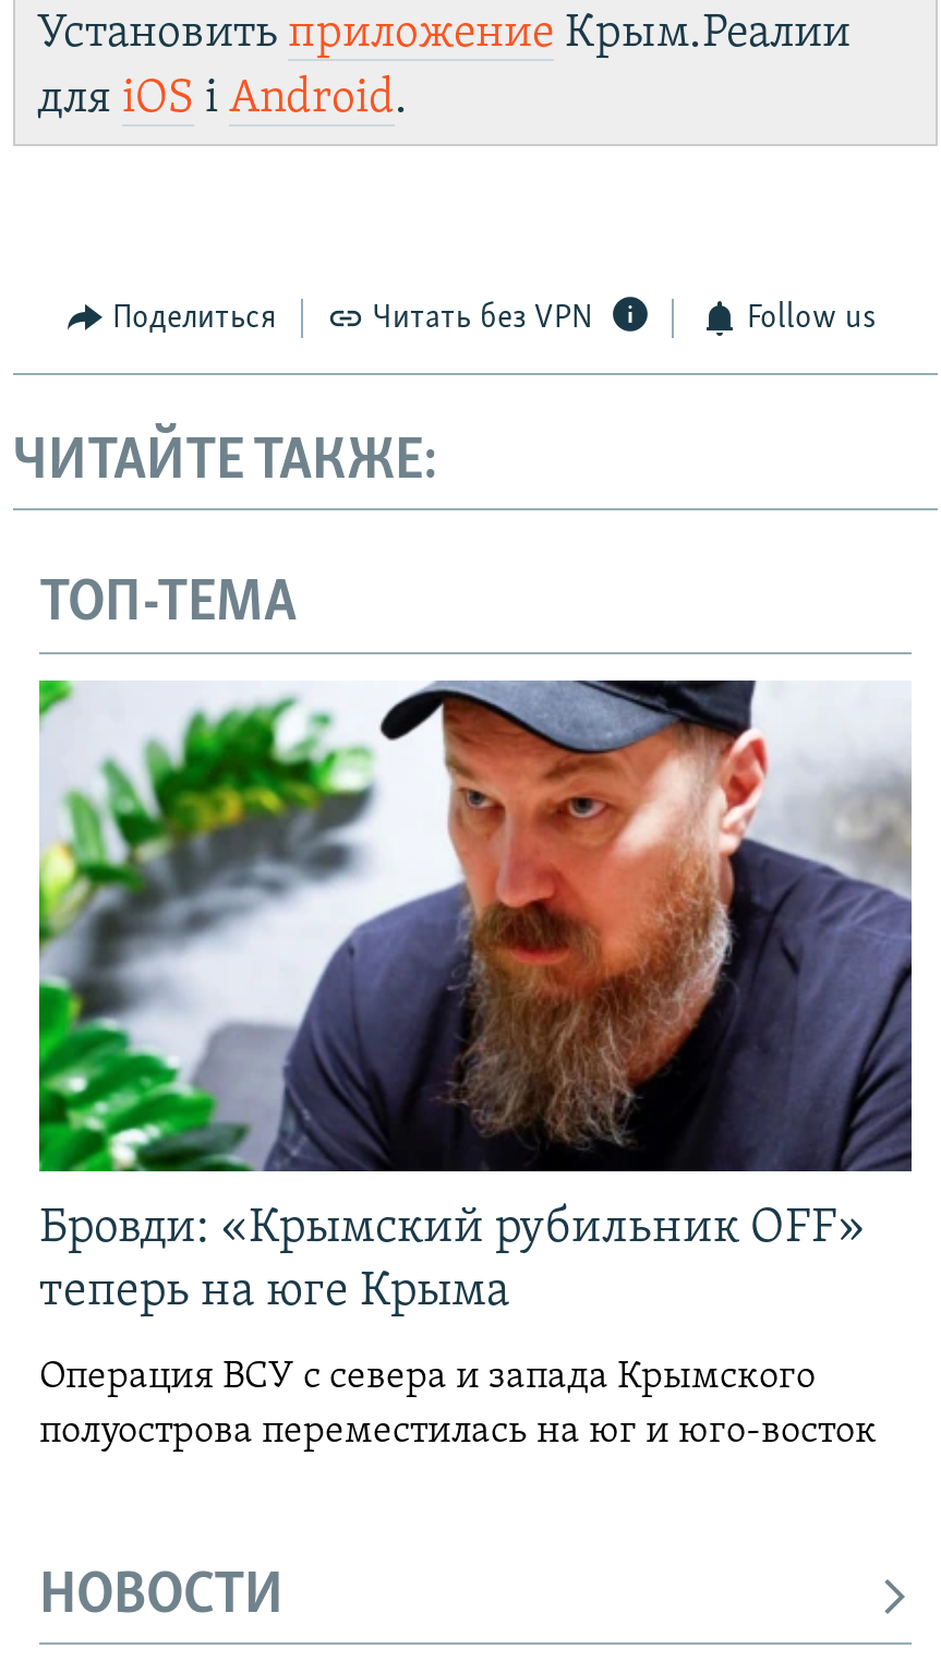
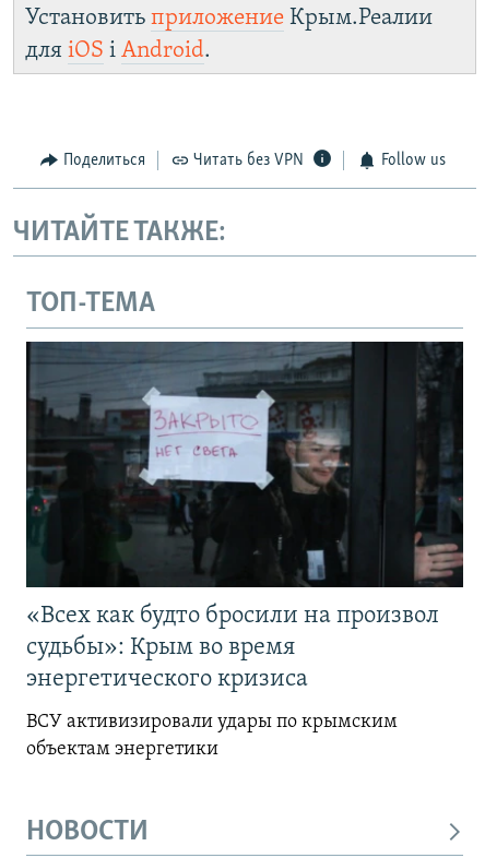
- [image]
- Бровди: «Крымский рубильник OFF»
- теперь на юге Крыма
+ [image]
+ «Всех как будто бросили на произвол
+ судьбы»: Крым во время
+ энергетического кризиса

- Операция ВСУ с севера и запада Крымского
- полуострова переместилась на юг и юго-восток
+ ВСУ активизировали удары по крымским
+ объектам энергетики
